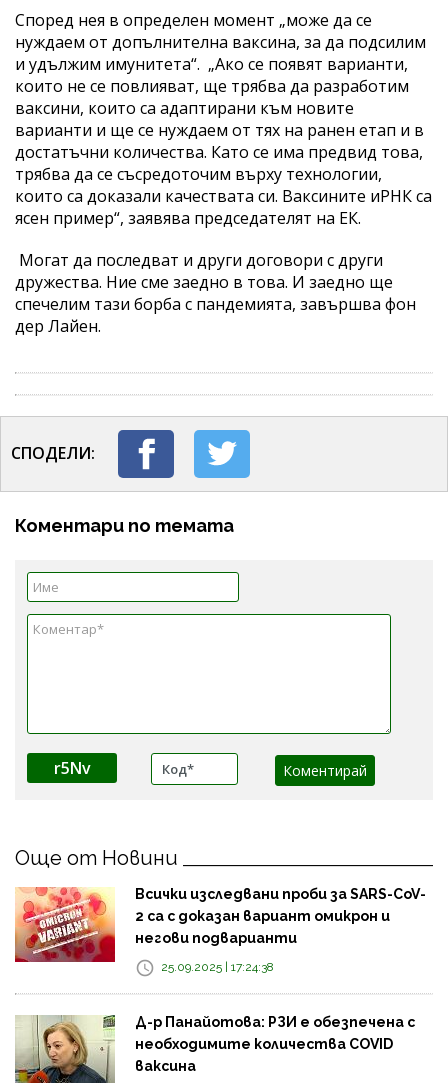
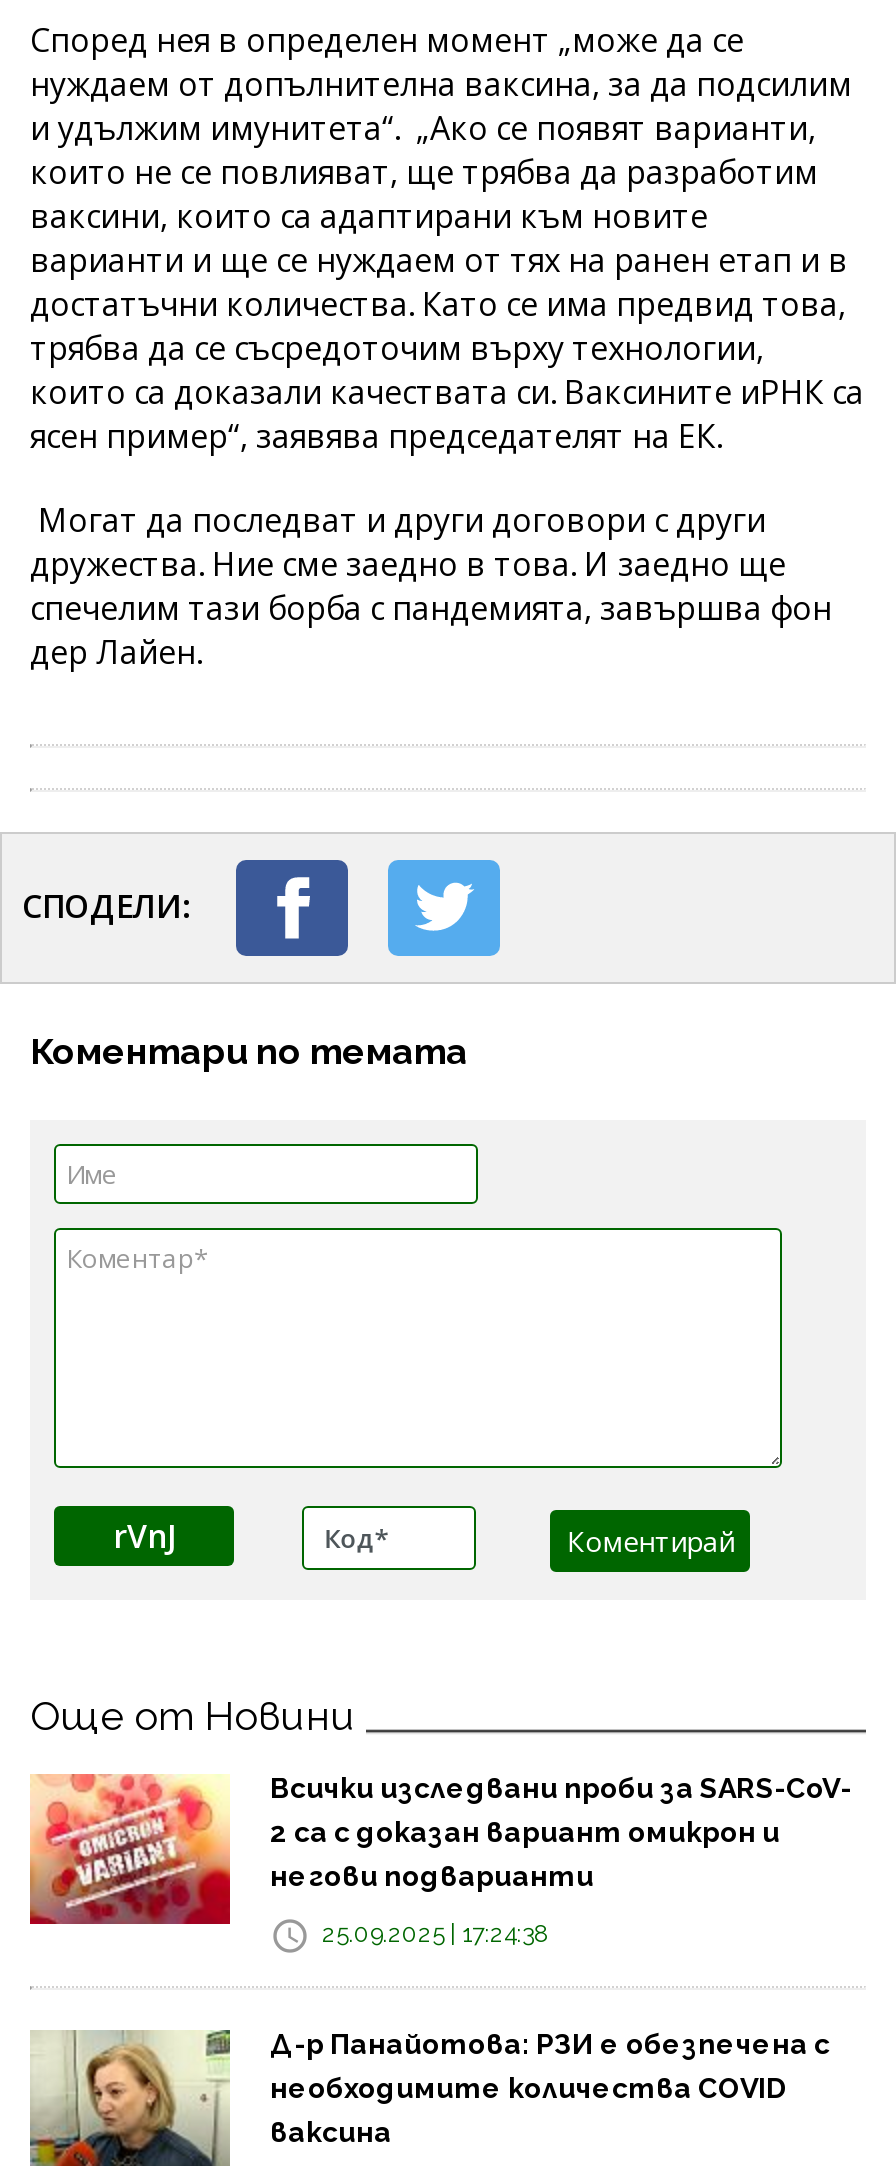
- r5Nv
+ rVnJ
